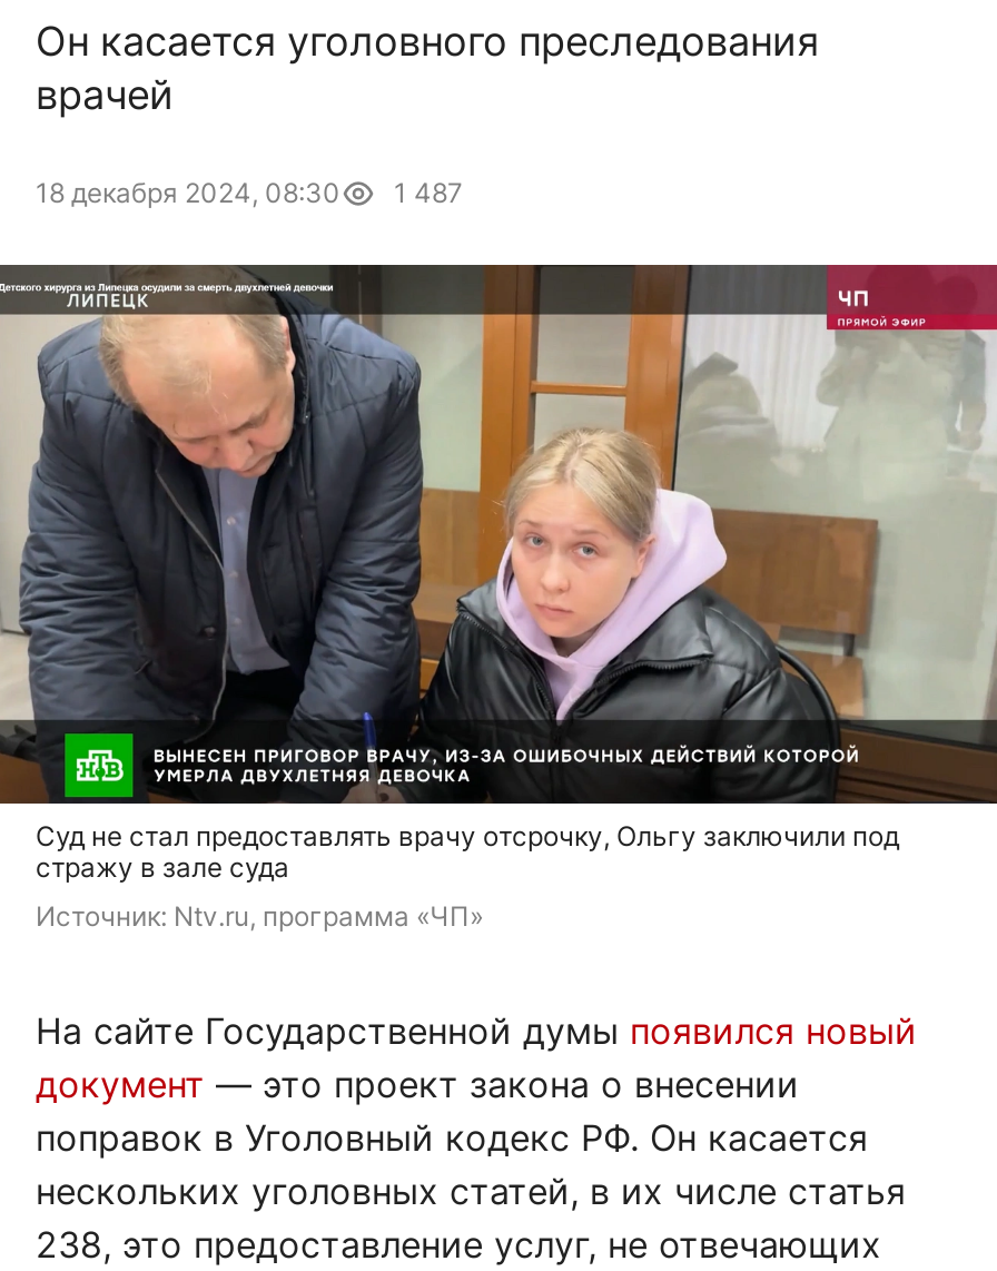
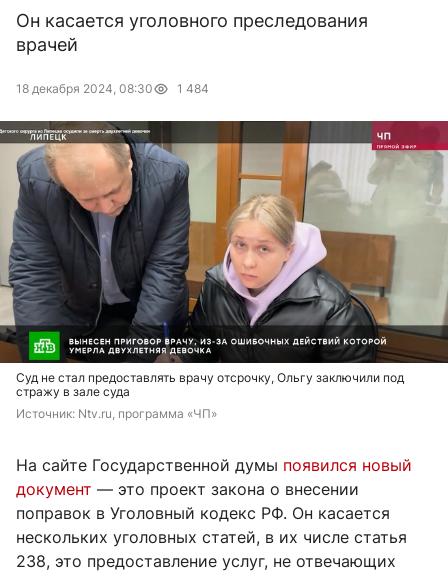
- 18 декабря 2024, 08:30 1 487
+ 18 декабря 2024, 08:30 1 484
